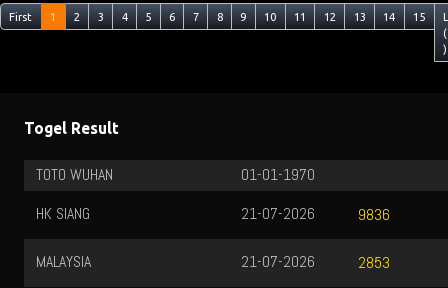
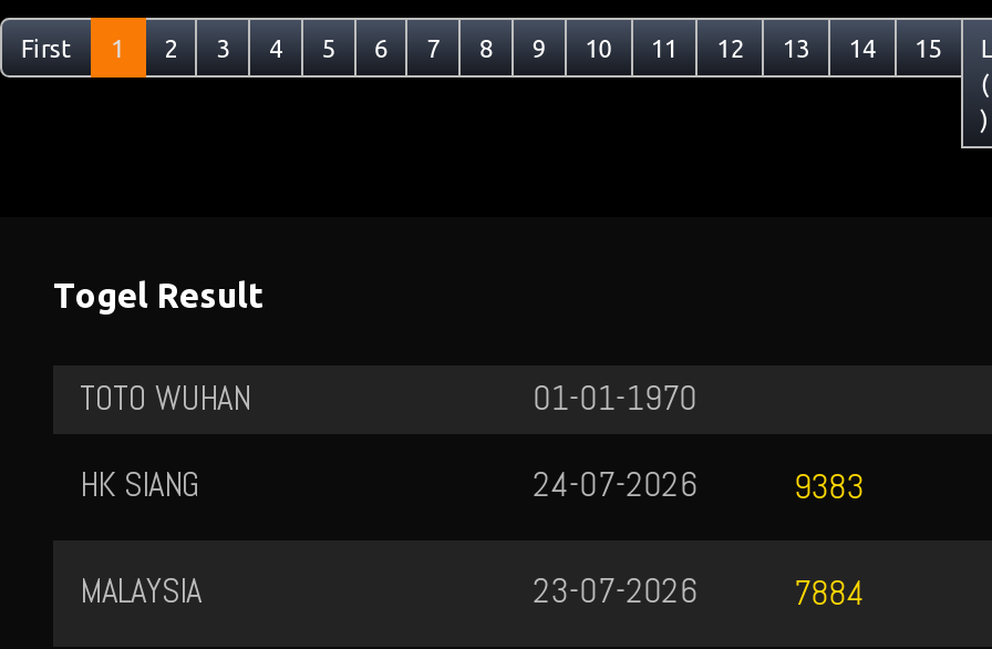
- 21-07-2026
+ 24-07-2026

- 9836
+ 9383

- 21-07-2026
+ 23-07-2026

- 2853
+ 7884
